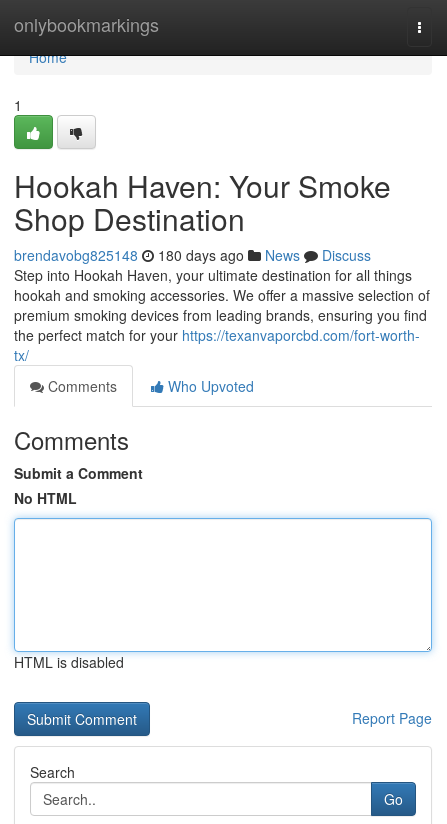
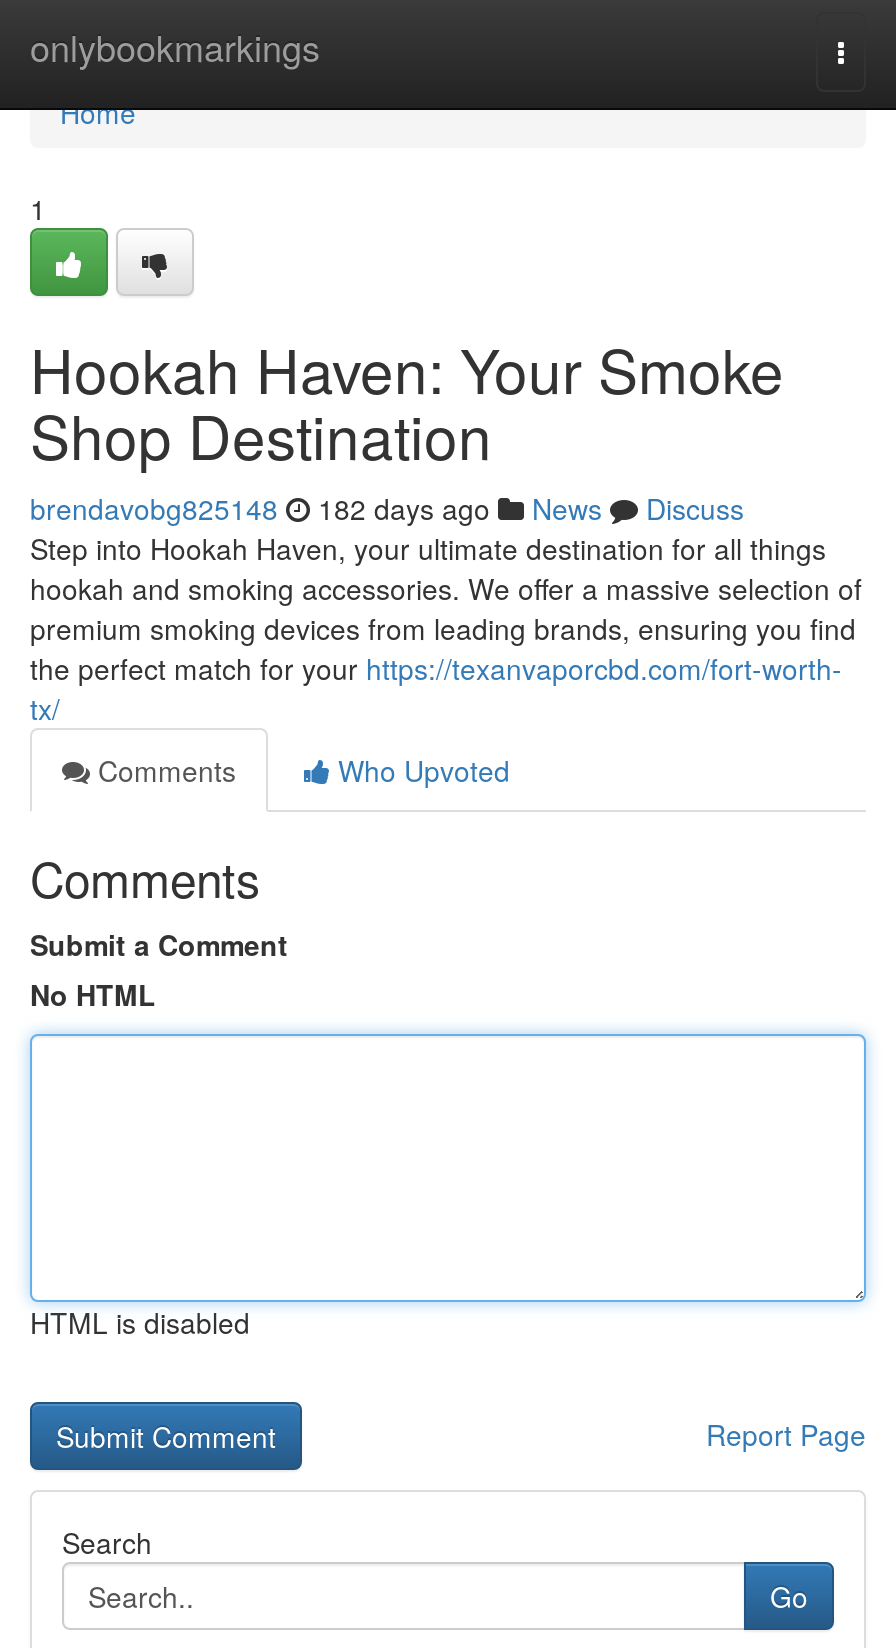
- brendavobg825148 180 days ago News Discuss
+ brendavobg825148 182 days ago News Discuss
